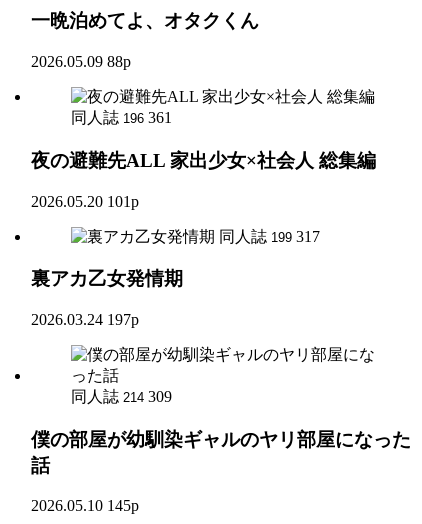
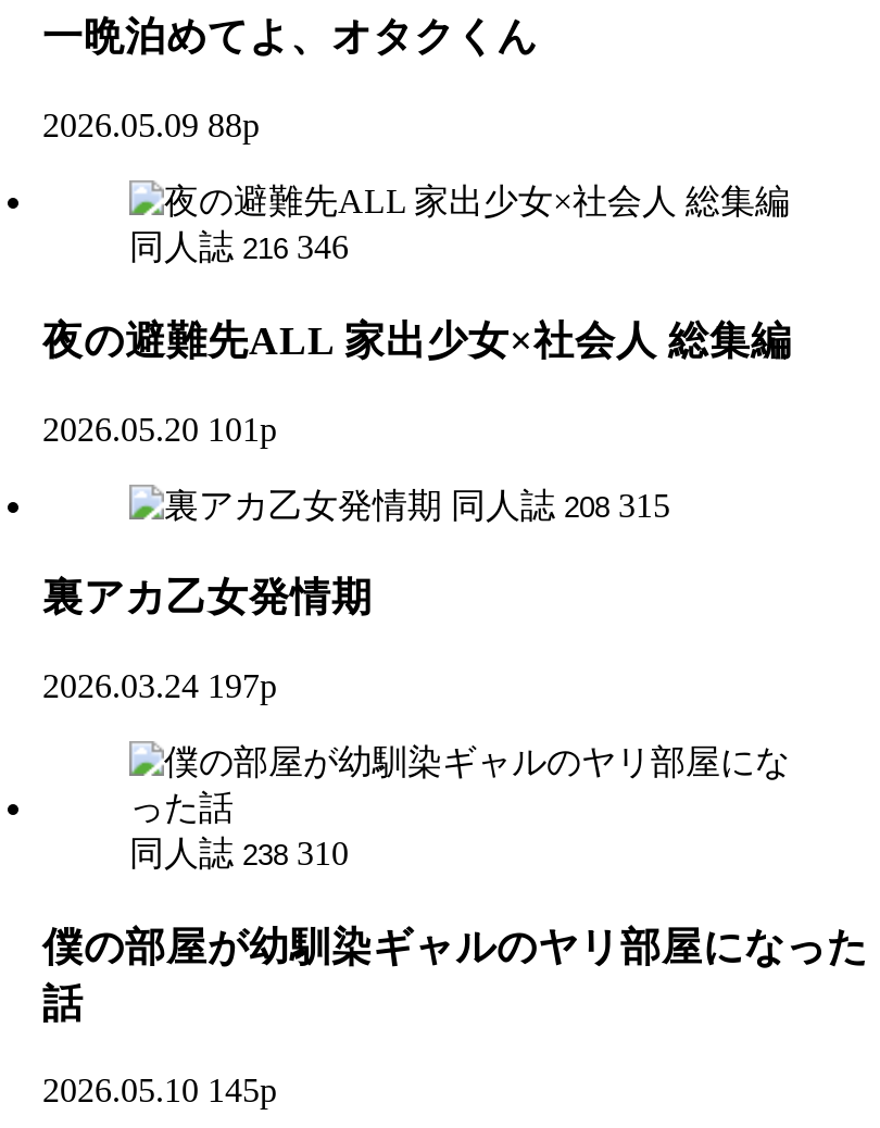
- 同人誌 196 361
+ 同人誌 216 346

- 同人誌 199 317
+ 同人誌 208 315

- 同人誌 214 309
+ 同人誌 238 310
